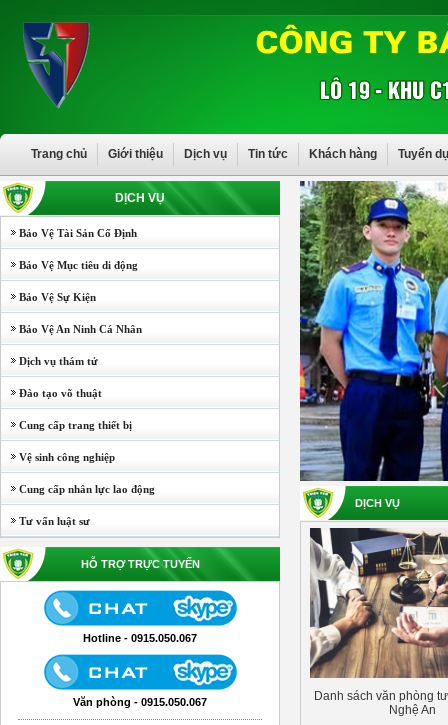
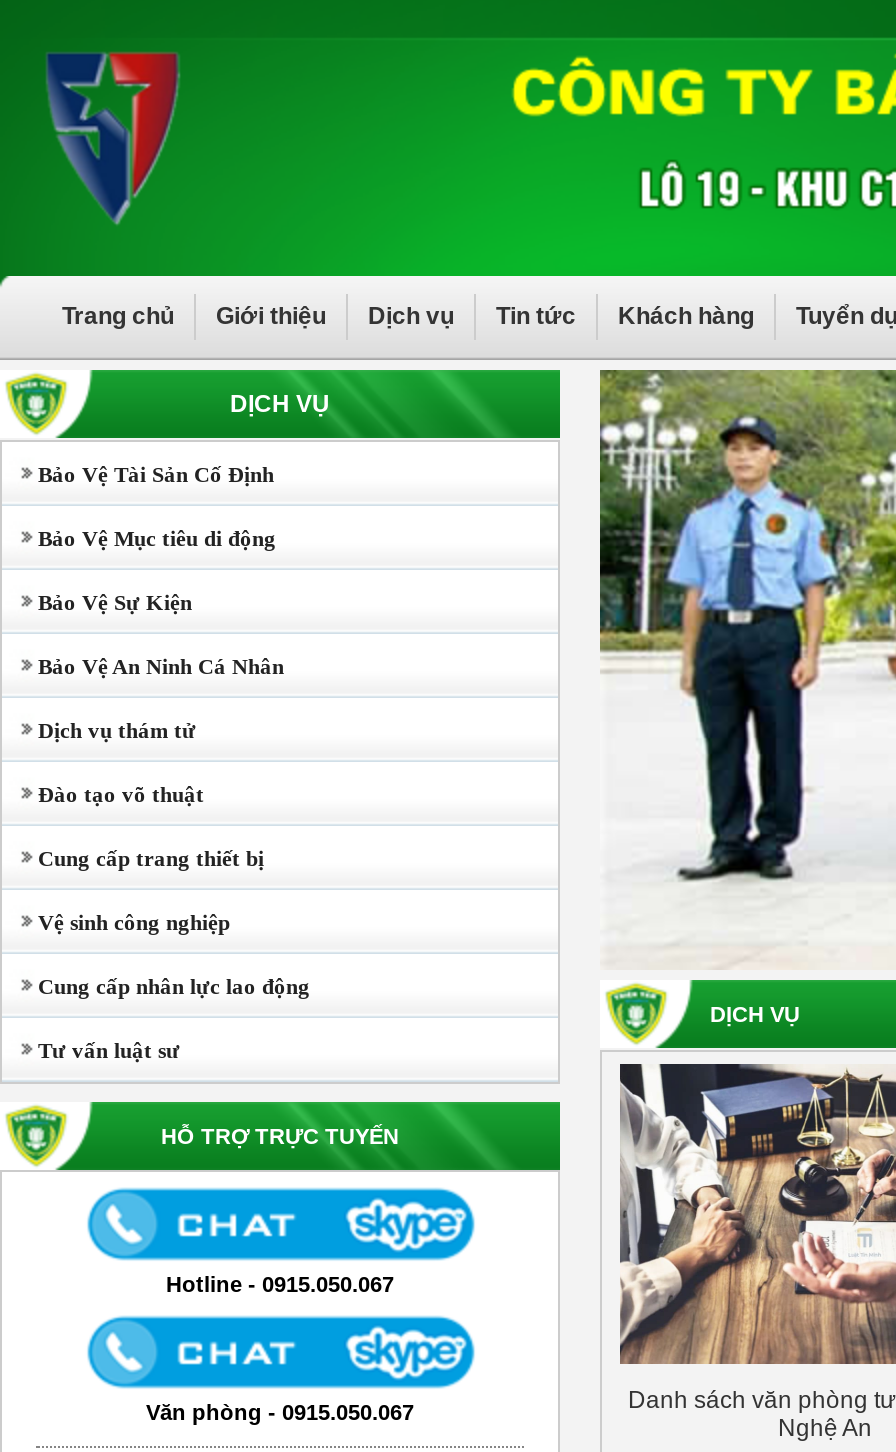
- [image]
+ [image]
